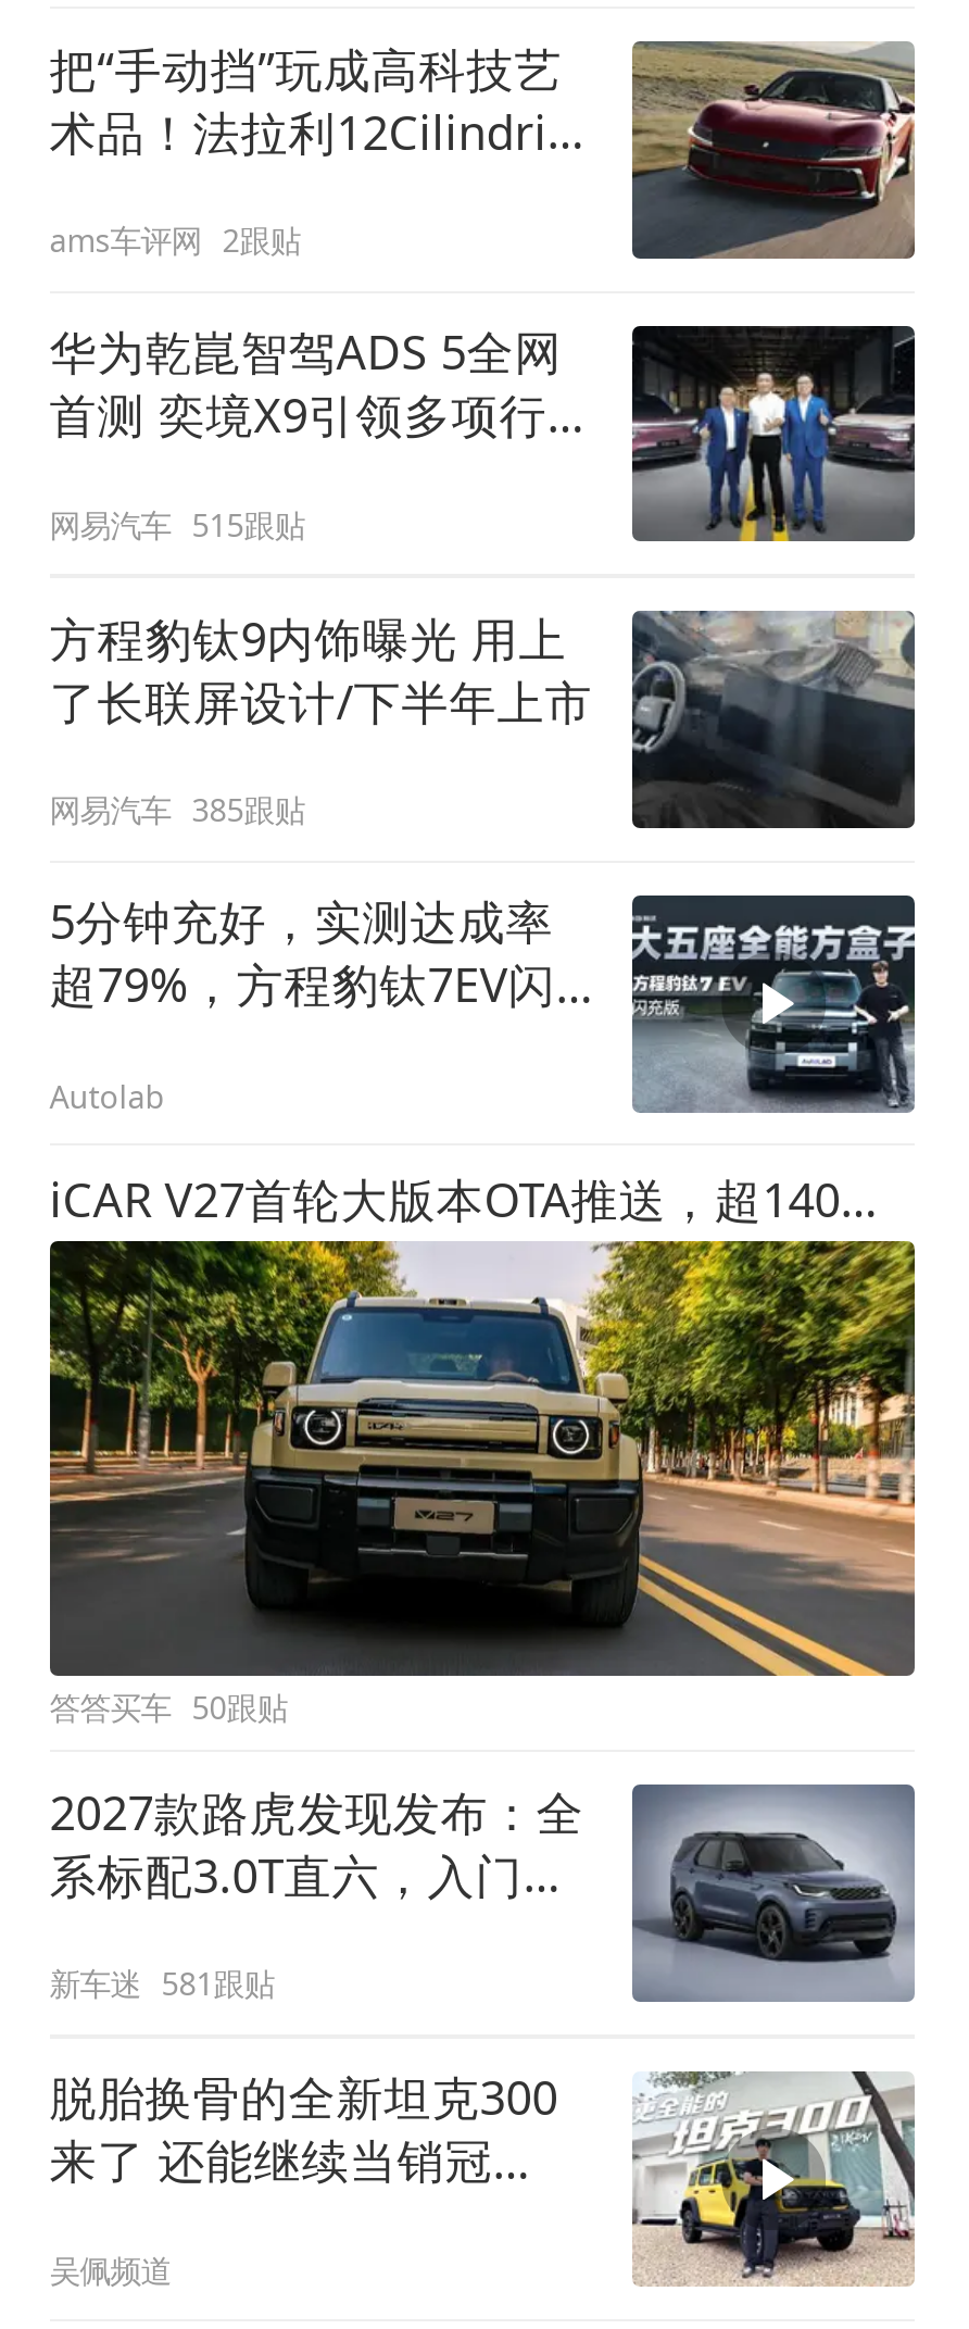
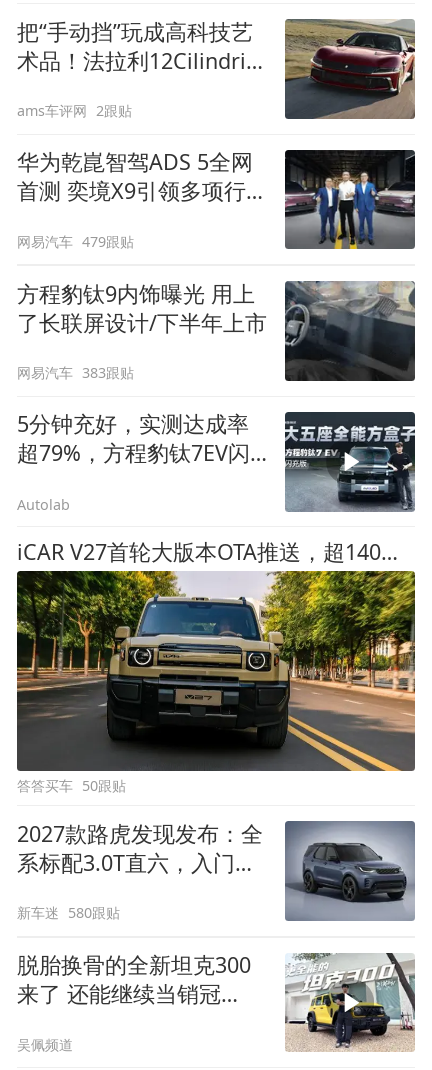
- 网易汽车 515跟贴
+ 网易汽车 479跟贴

- 网易汽车 385跟贴
+ 网易汽车 383跟贴

- 新车迷 581跟贴
+ 新车迷 580跟贴
